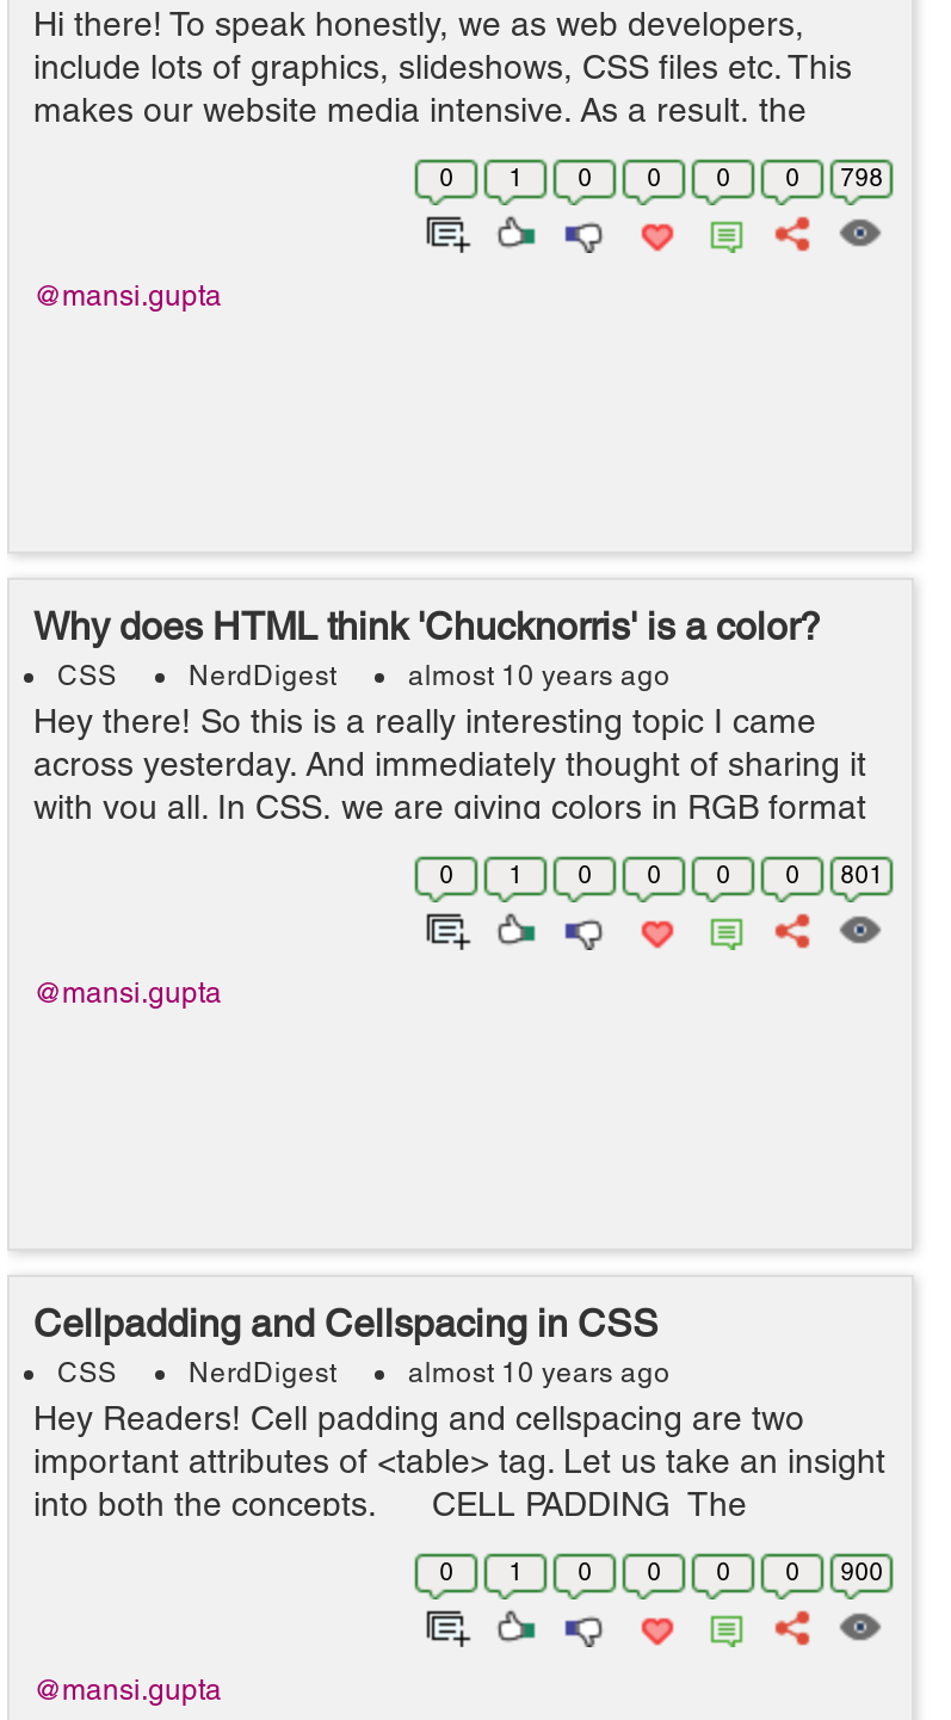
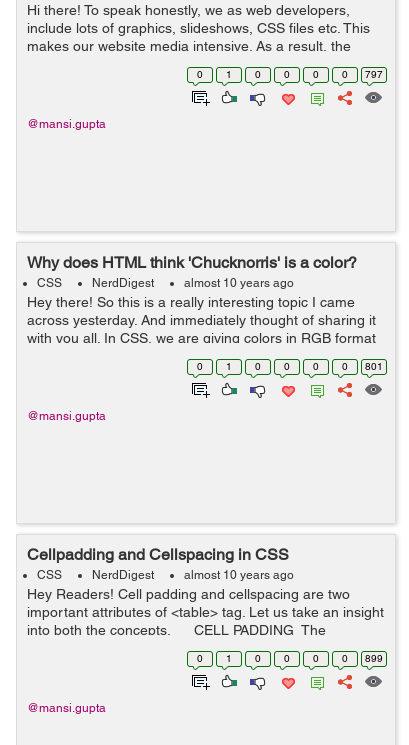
- 798
+ 797

- 0 1 0 0 0 0 900
+ 0 1 0 0 0 0 899
